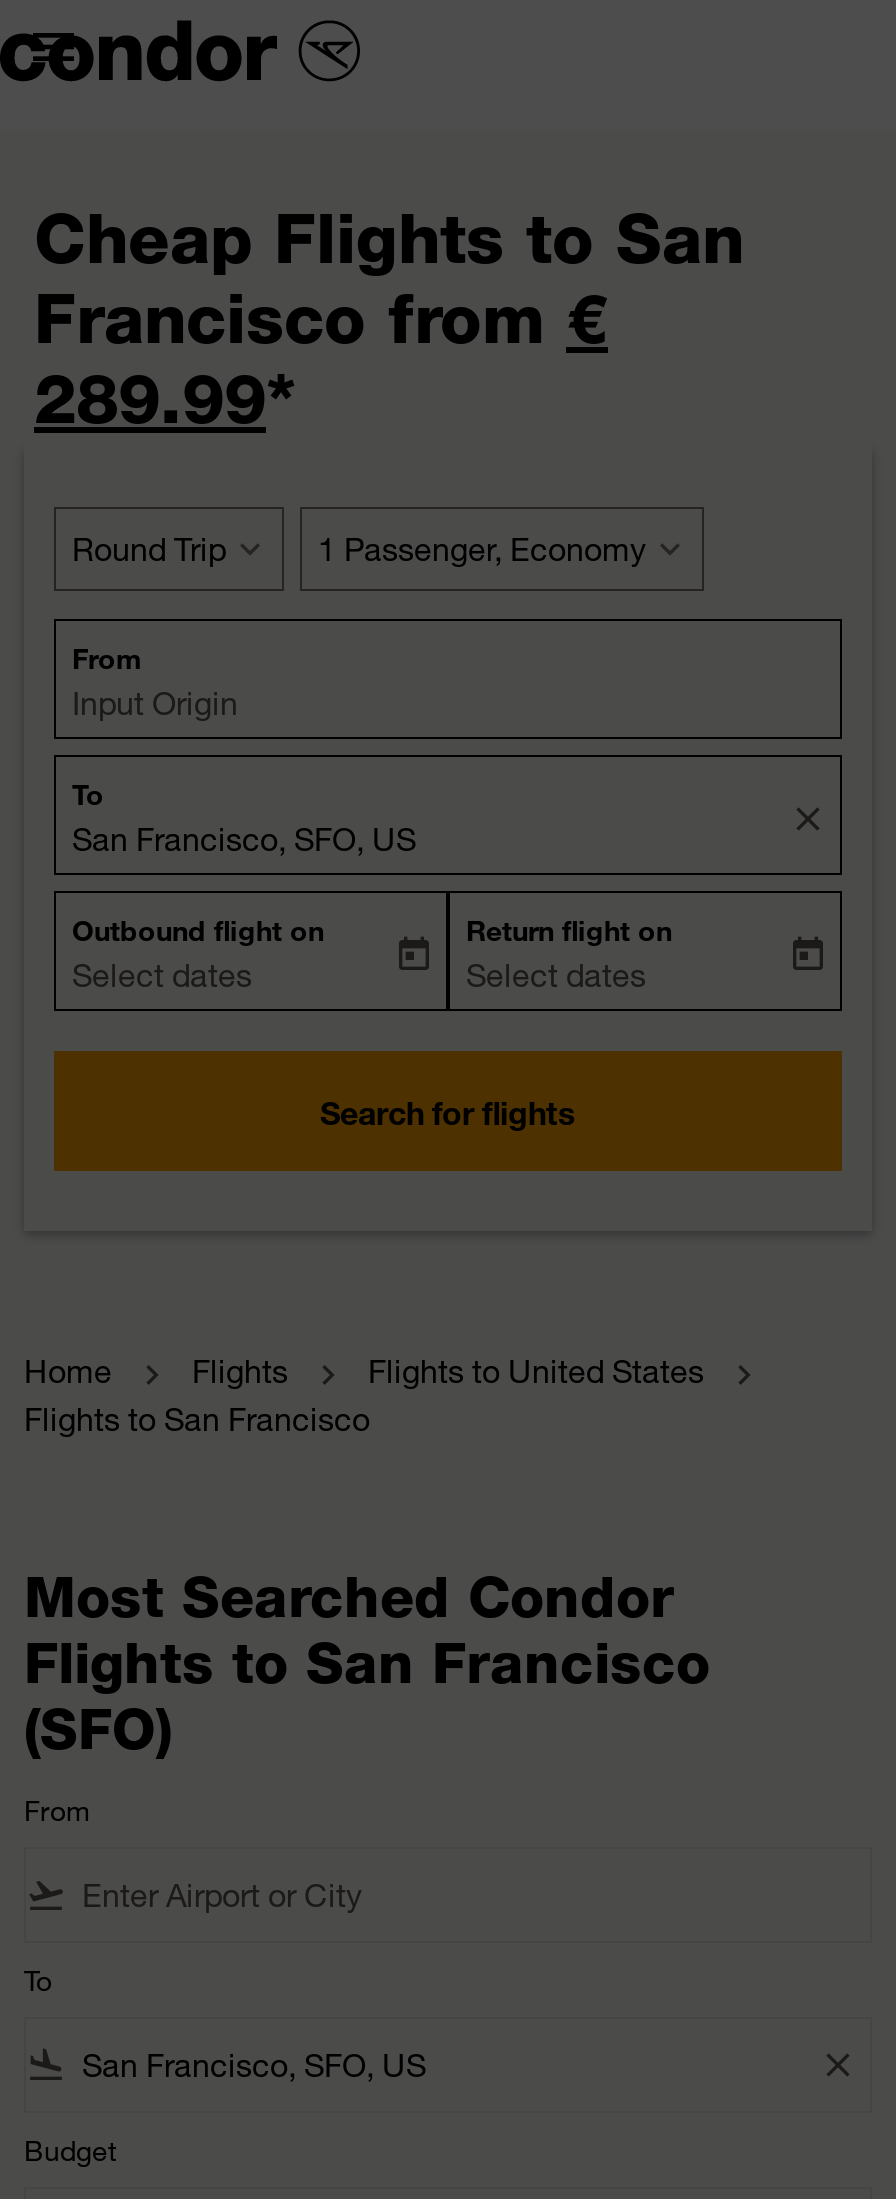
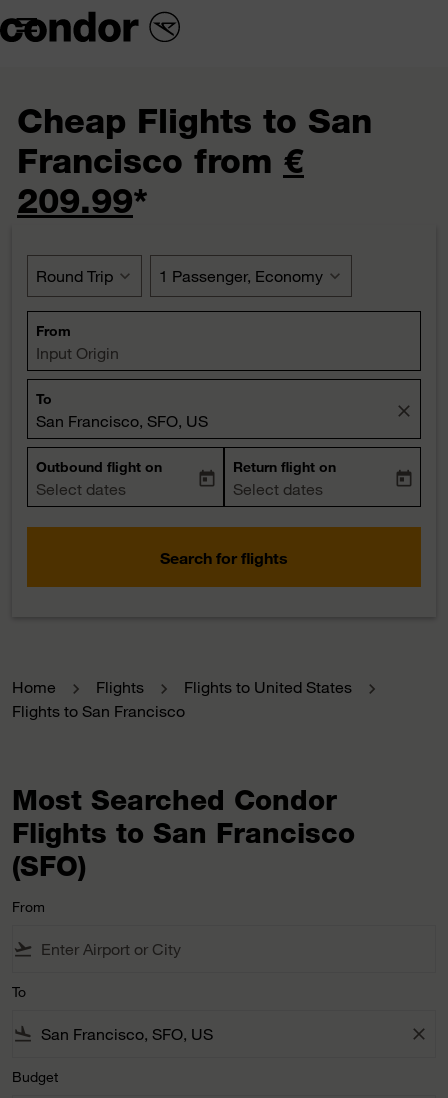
- 289.99*
+ 209.99*
